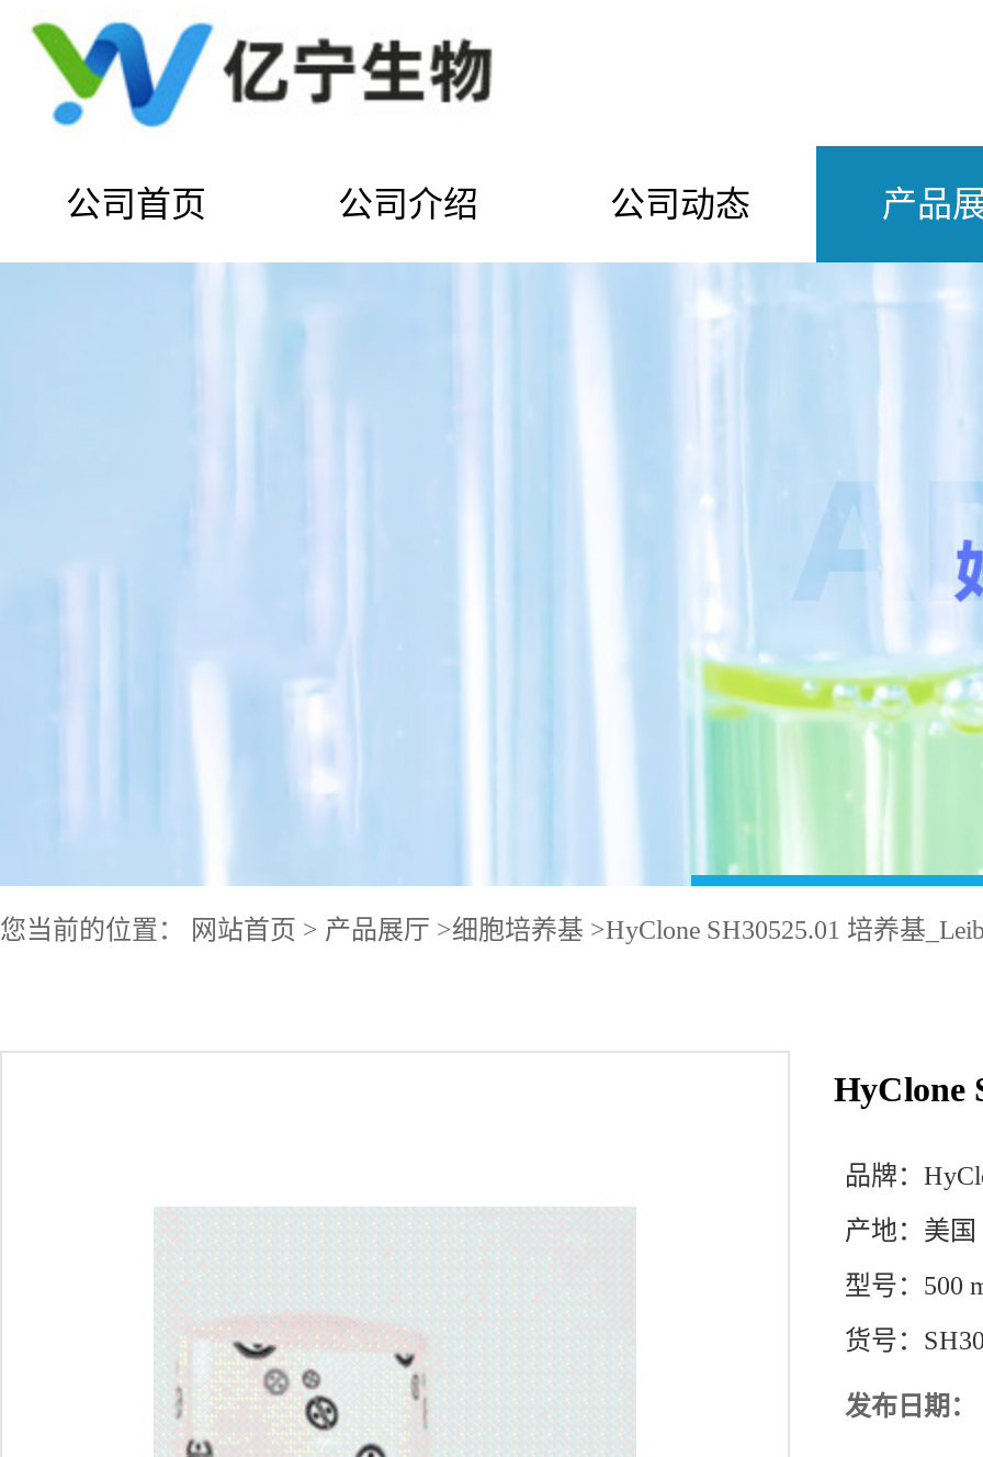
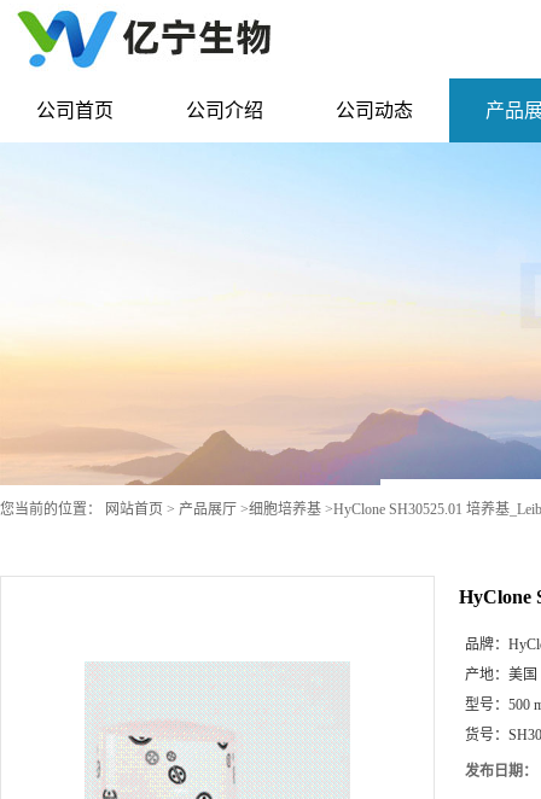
- [image]
+ [image]
